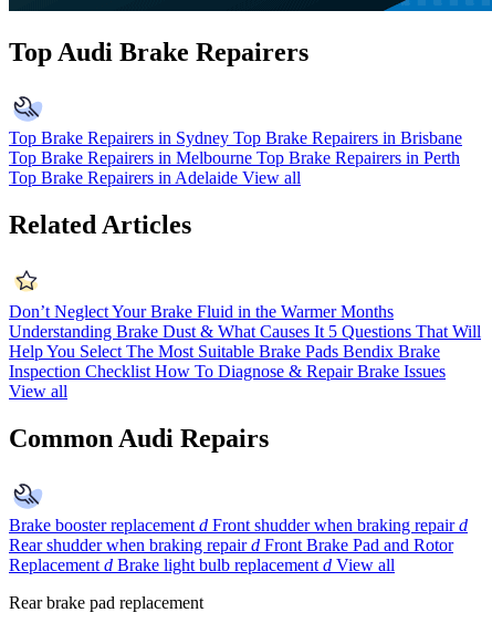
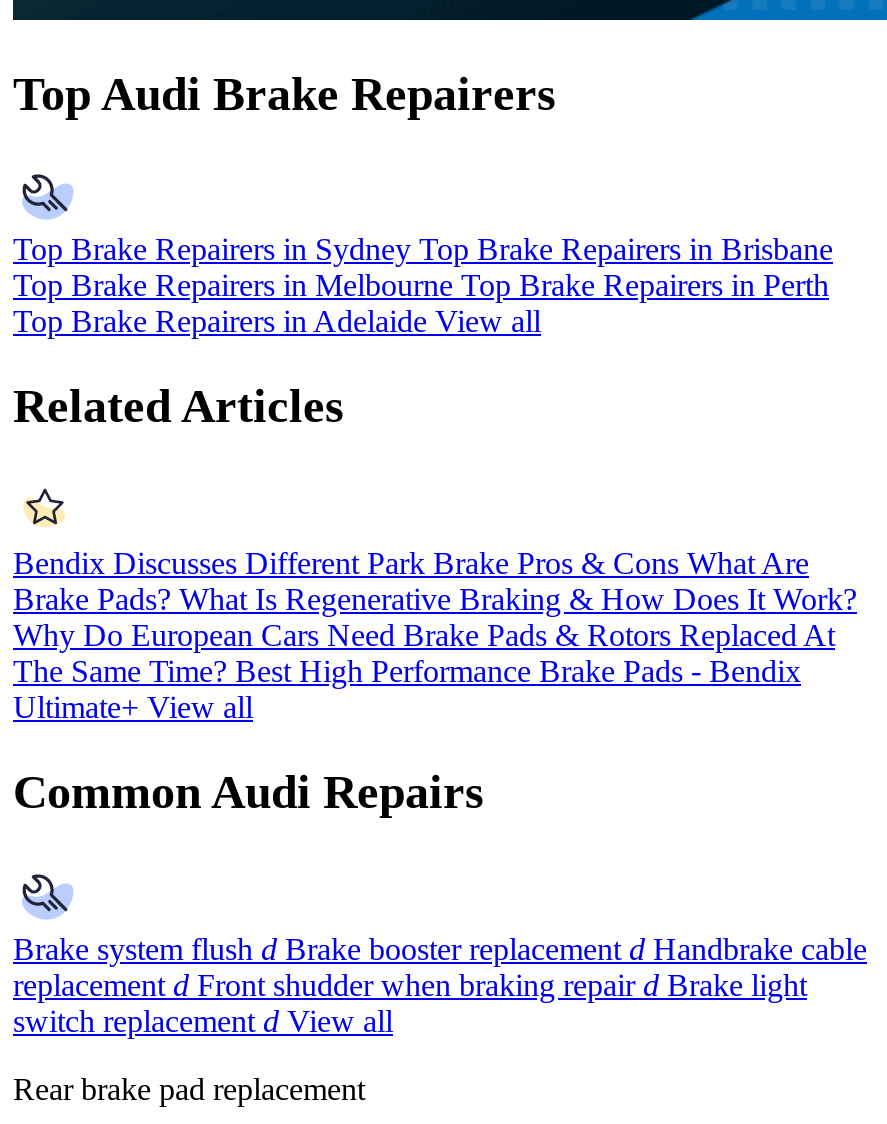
- Don’t Neglect Your Brake Fluid in the Warmer Months
- Understanding Brake Dust & What Causes It 5 Questions That Will
- Help You Select The Most Suitable Brake Pads Bendix Brake
- Inspection Checklist How To Diagnose & Repair Brake Issues
- View all
+ Bendix Discusses Different Park Brake Pros & Cons What Are
+ Brake Pads? What Is Regenerative Braking & How Does It Work?
+ Why Do European Cars Need Brake Pads & Rotors Replaced At
+ The Same Time? Best High Performance Brake Pads - Bendix
+ Ultimate+ View all

- Brake booster replacement d Front shudder when braking repair d
- Rear shudder when braking repair d Front Brake Pad and Rotor
- Replacement d Brake light bulb replacement d View all
+ Brake system flush d Brake booster replacement d Handbrake cable
+ replacement d Front shudder when braking repair d Brake light
+ switch replacement d View all
